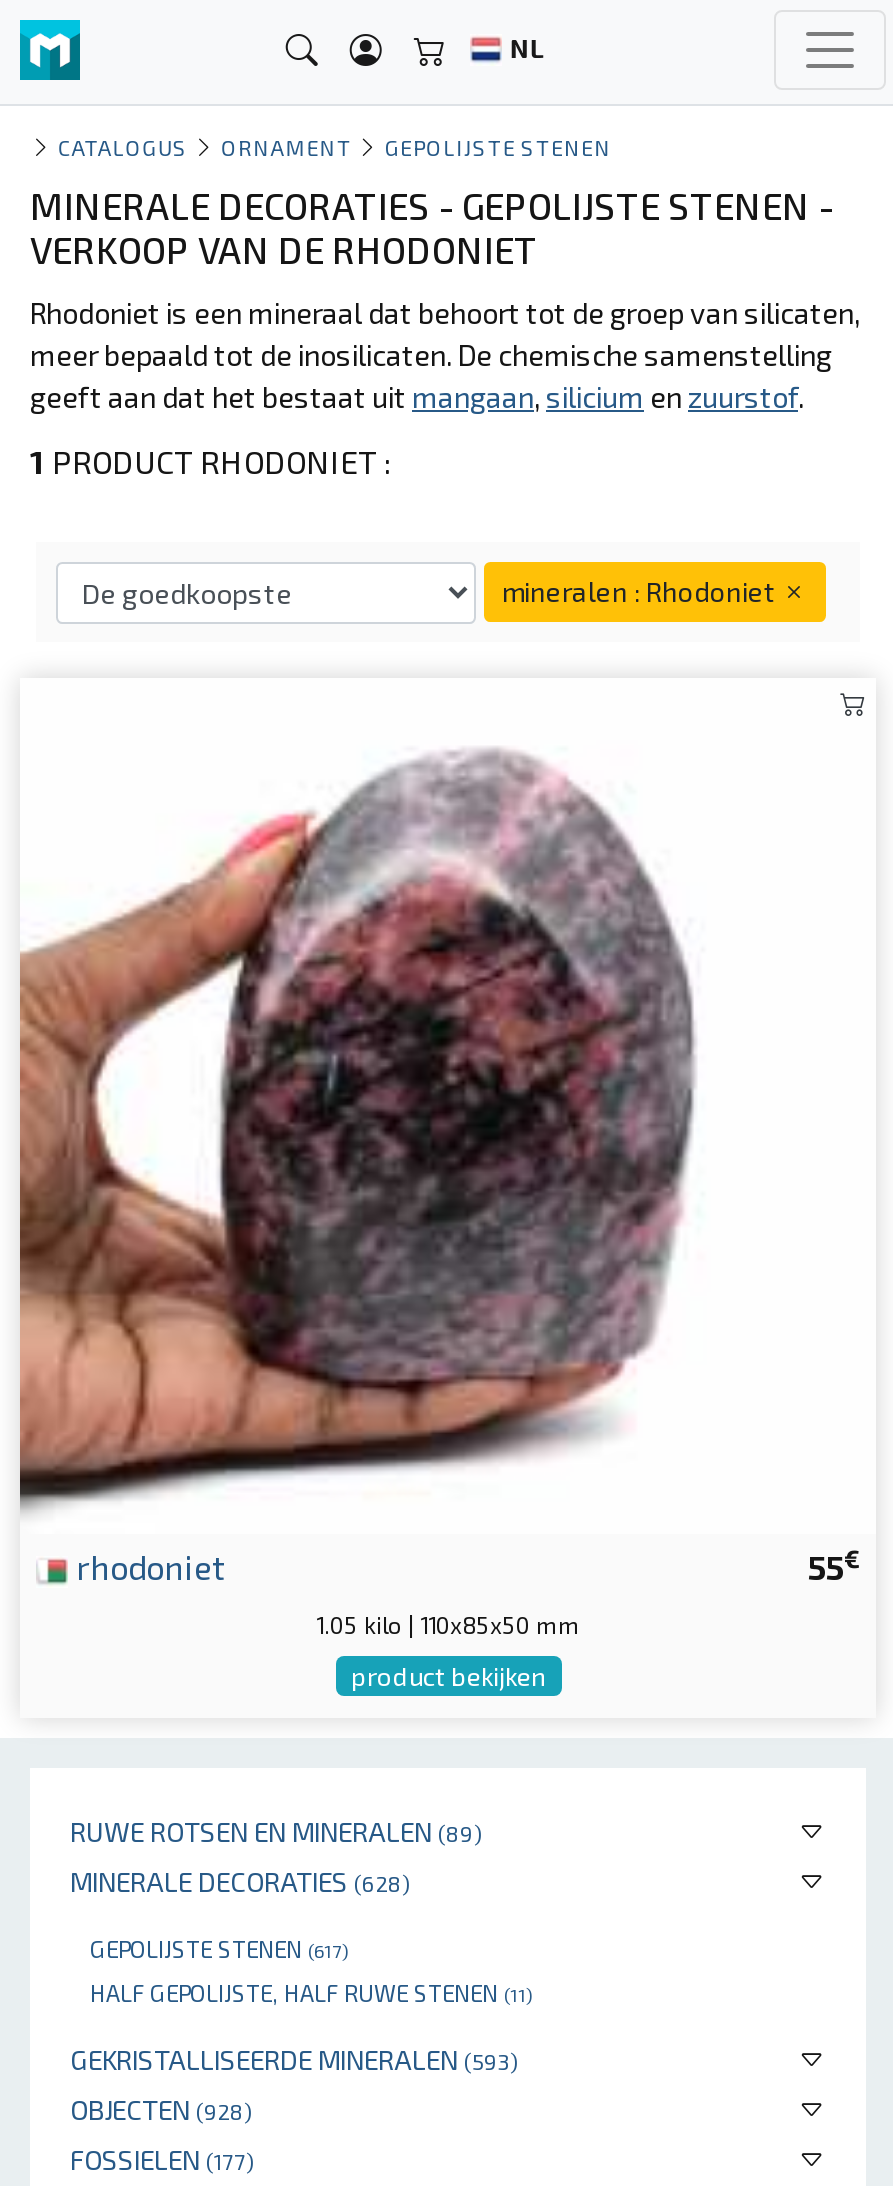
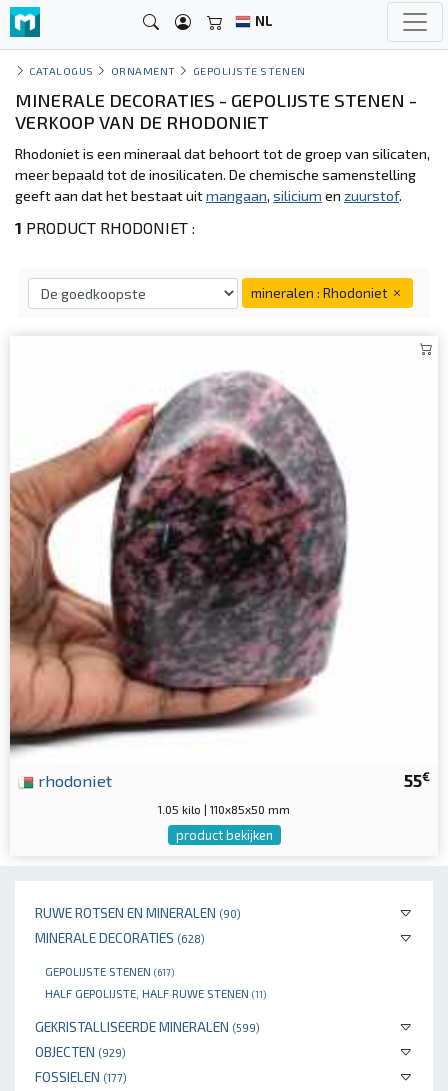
- RUWE ROTSEN EN MINERALEN (89)
+ RUWE ROTSEN EN MINERALEN (90)

- GEKRISTALLISEERDE MINERALEN (593)
+ GEKRISTALLISEERDE MINERALEN (599)

- OBJECTEN (928)
+ OBJECTEN (929)
